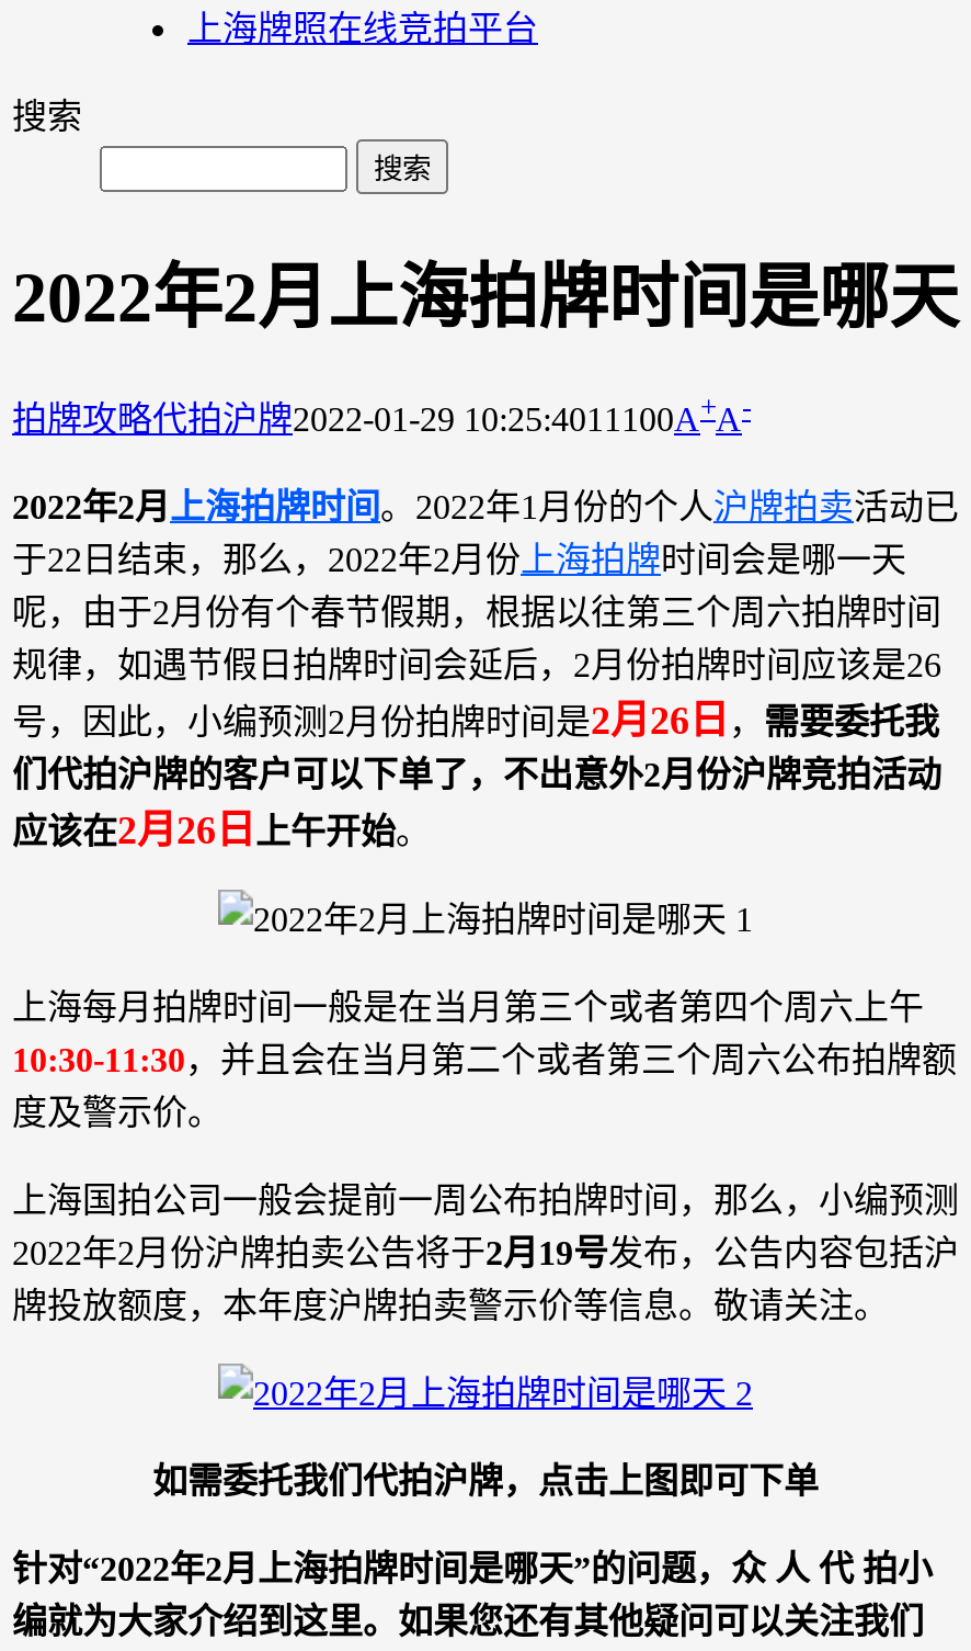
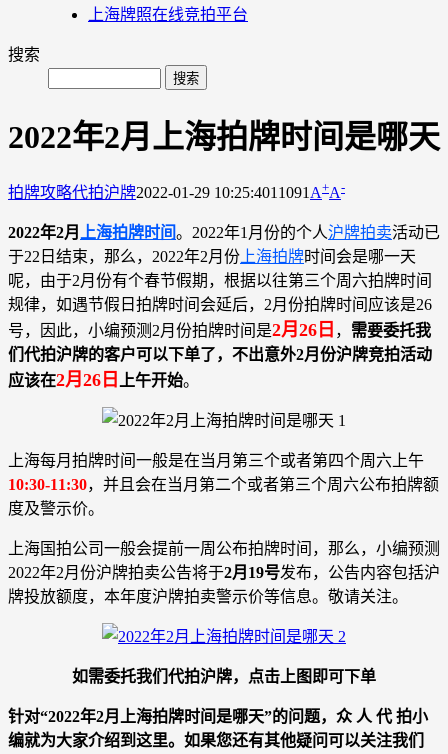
- 拍牌攻略代拍沪牌2022-01-29 10:25:4011100A+A-
+ 拍牌攻略代拍沪牌2022-01-29 10:25:4011091A+A-
